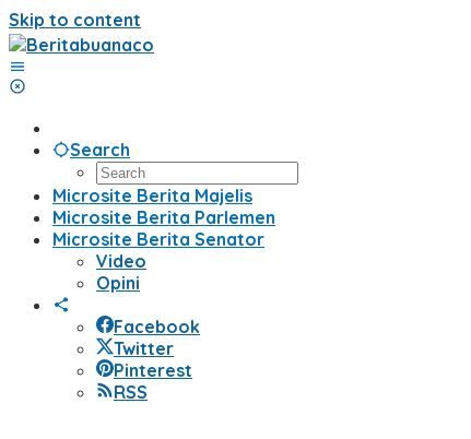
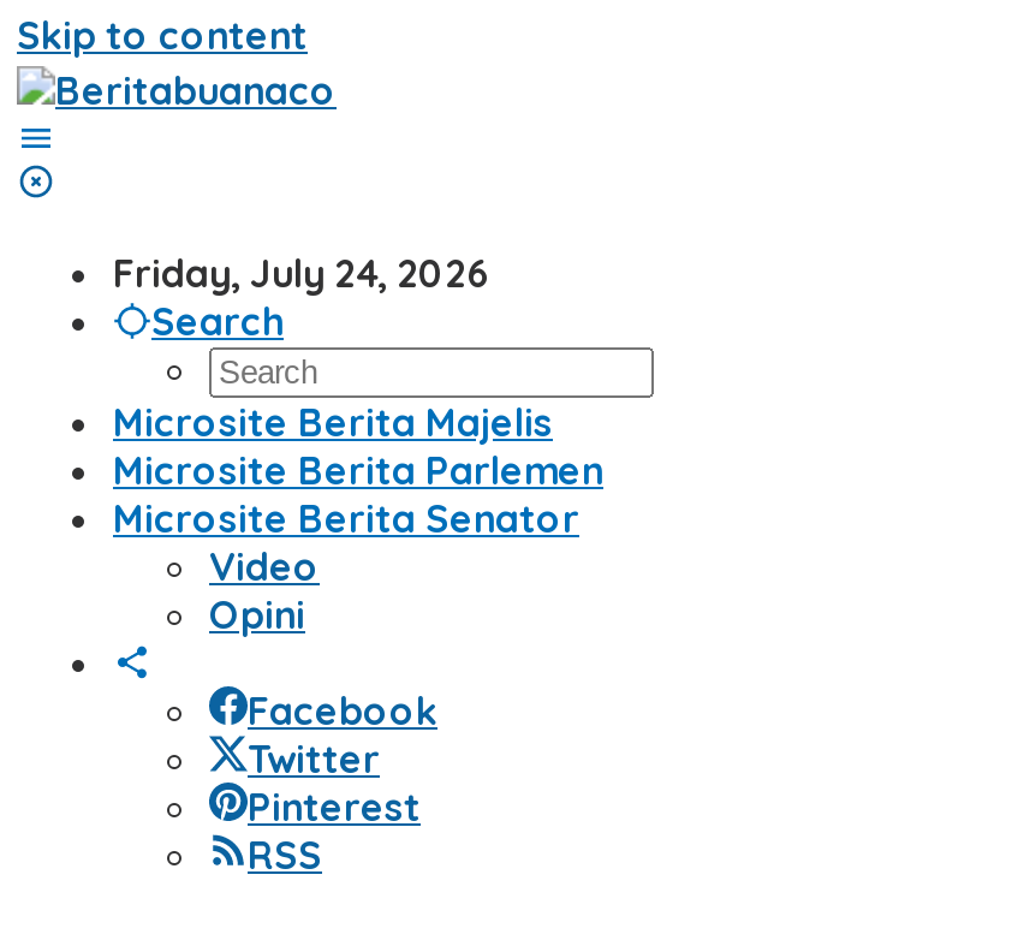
+ Friday, July 24, 2026
